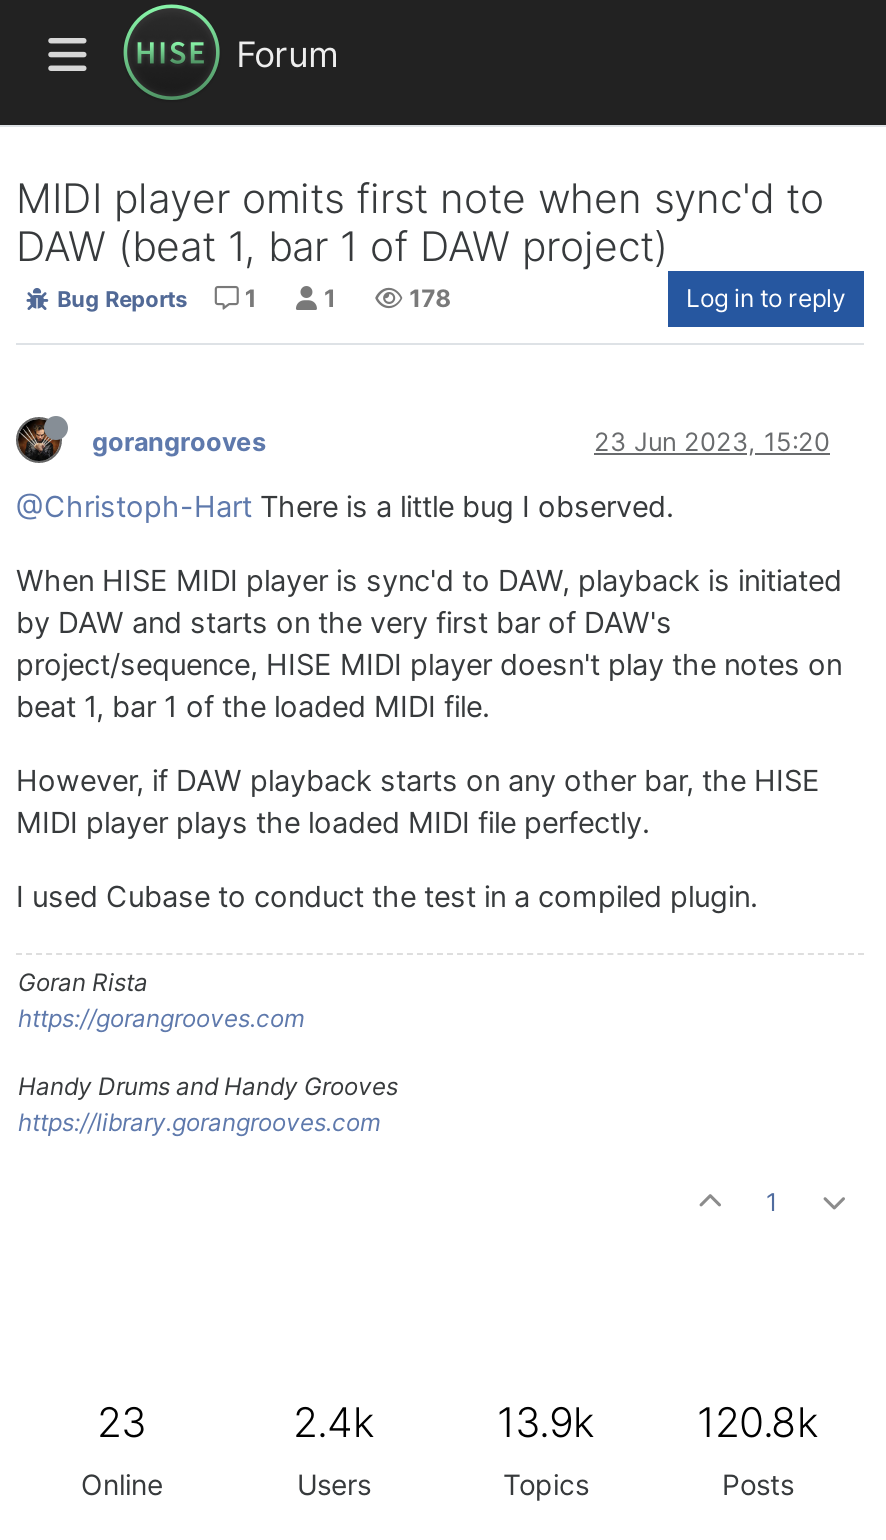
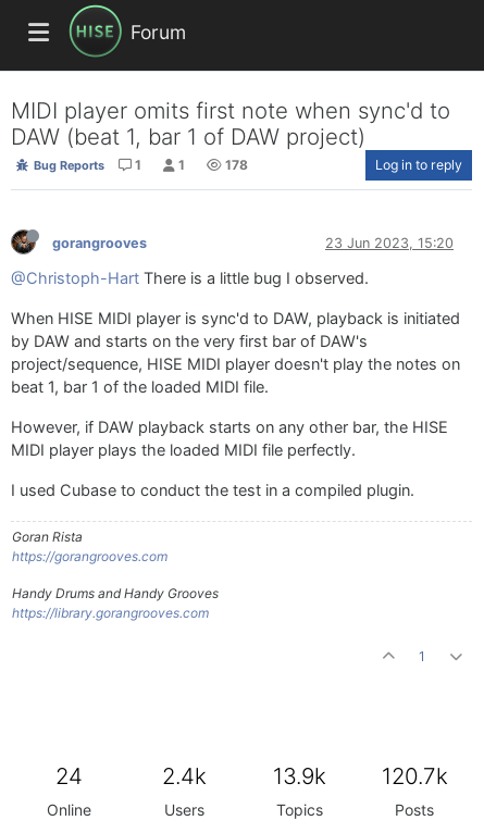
- 23
+ 24

- 120.8k
+ 120.7k
